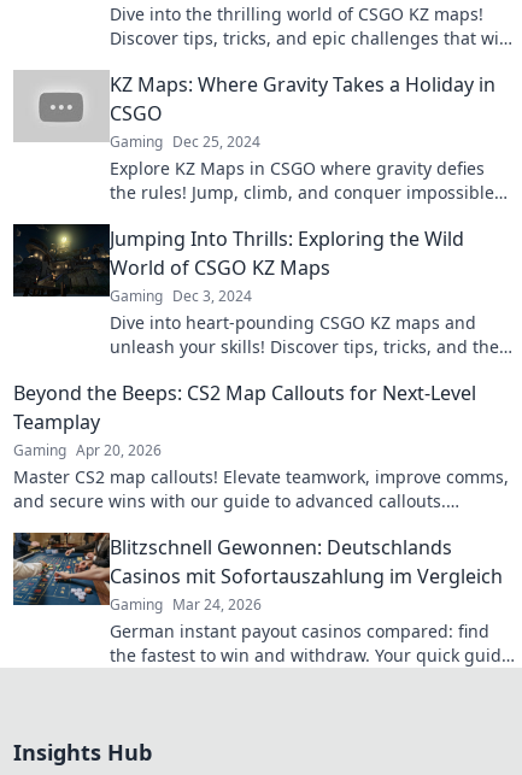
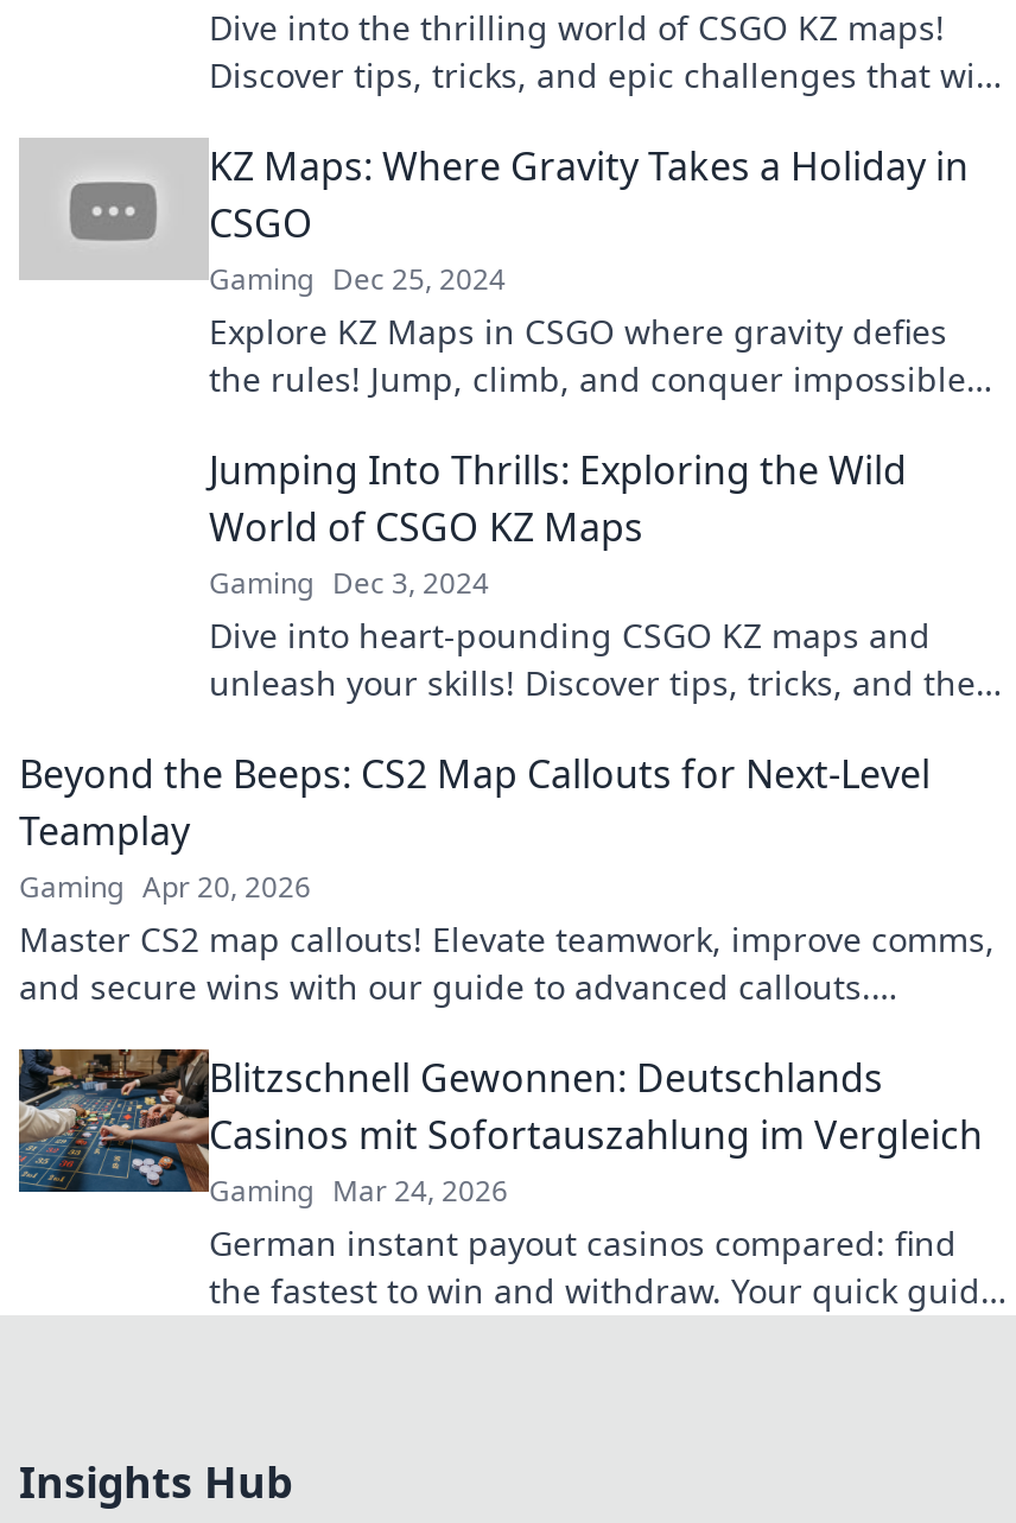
- [image]
